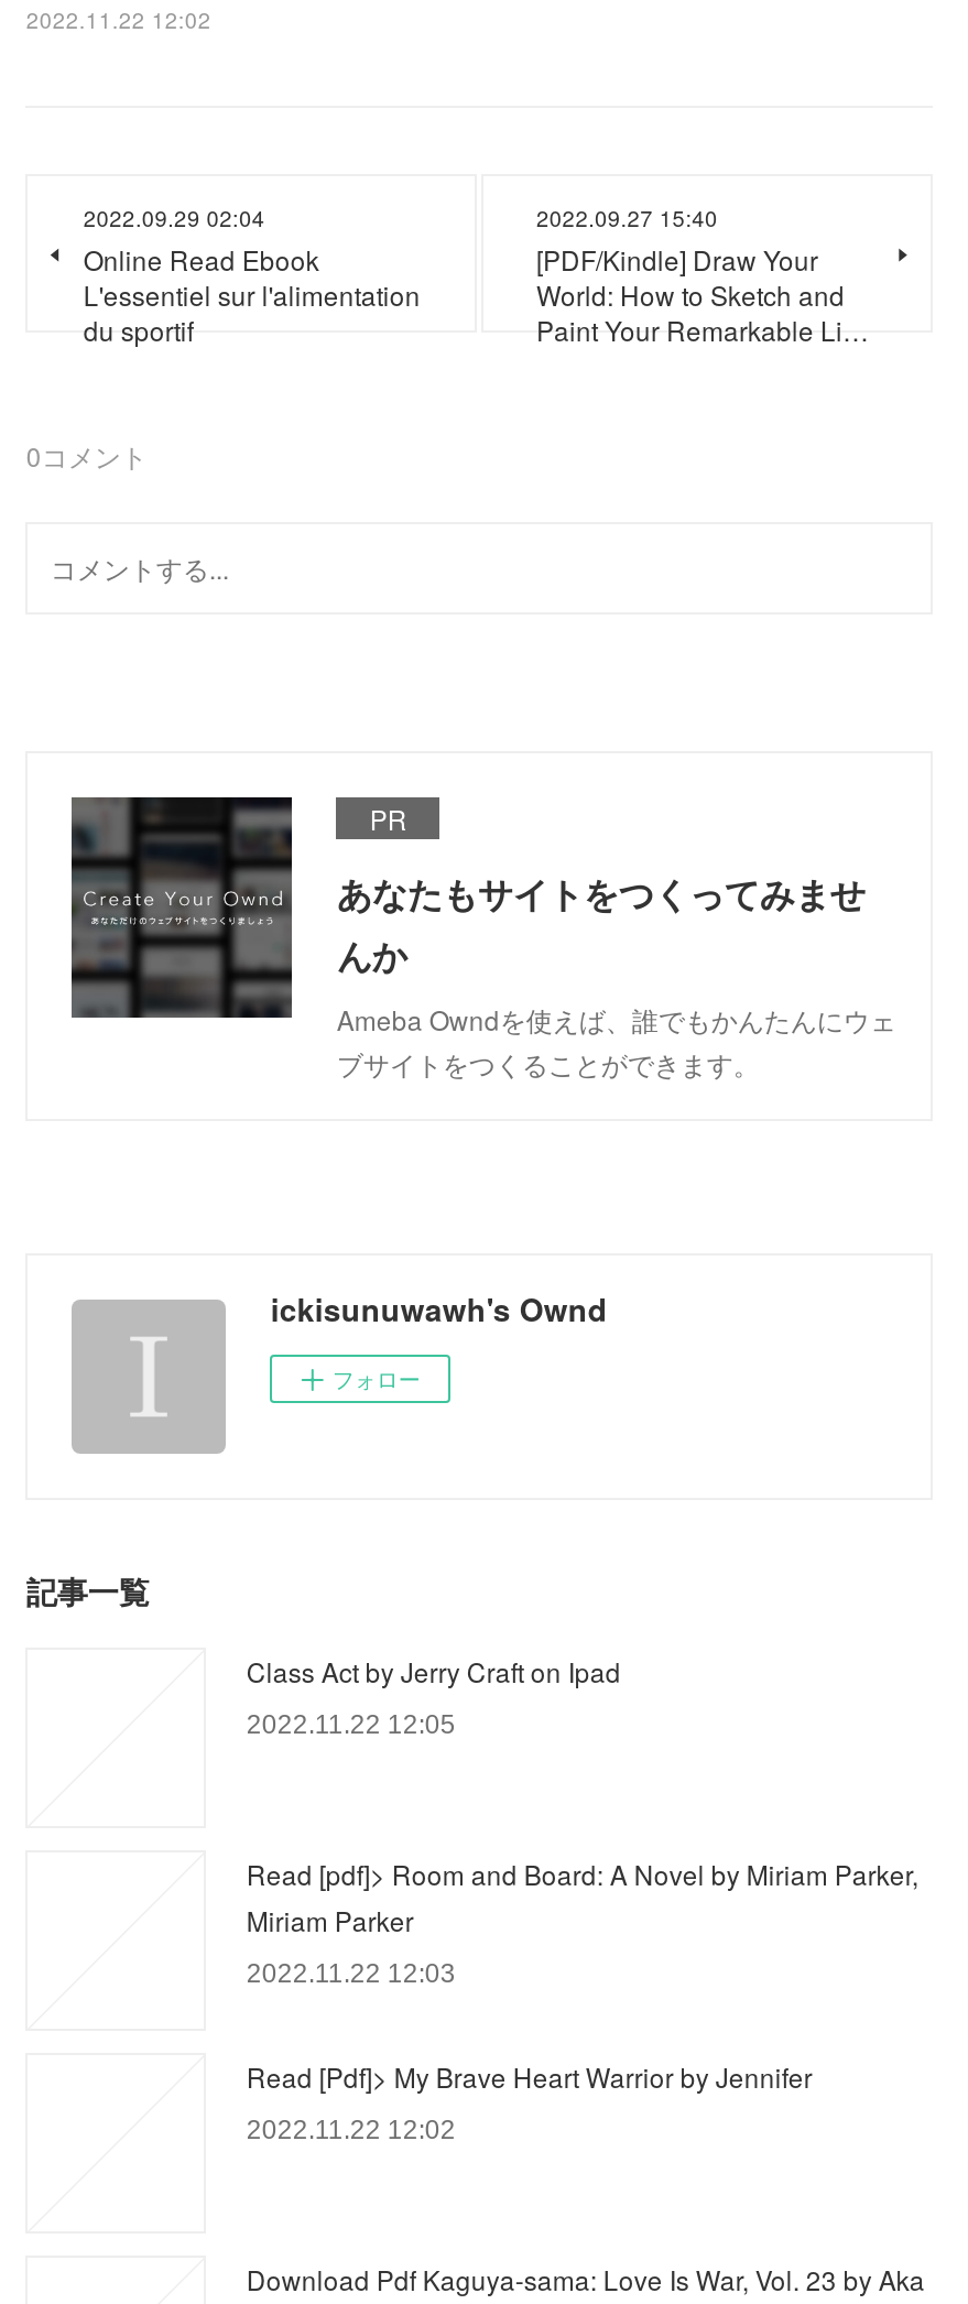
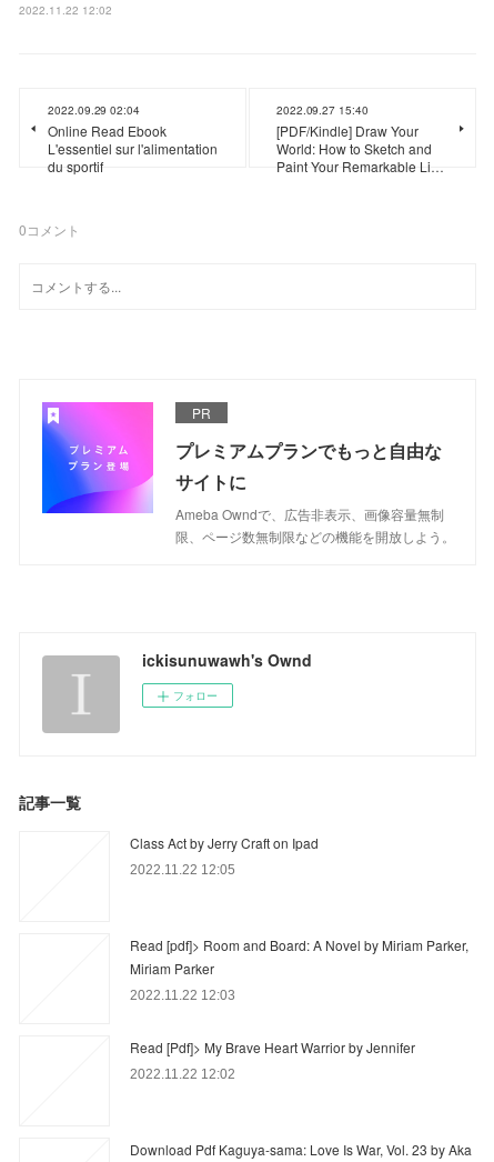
- [image]
- あなたもサイトをつくってみませ
- んか
- Ameba Owndを使えば、誰でもかんたんにウェ
- ブサイトをつくることができます。
+ [image]
+ プレミアムプランでもっと自由な
+ サイトに
+ Ameba Owndで、広告非表示、画像容量無制
+ 限、ページ数無制限などの機能を開放しよう。
